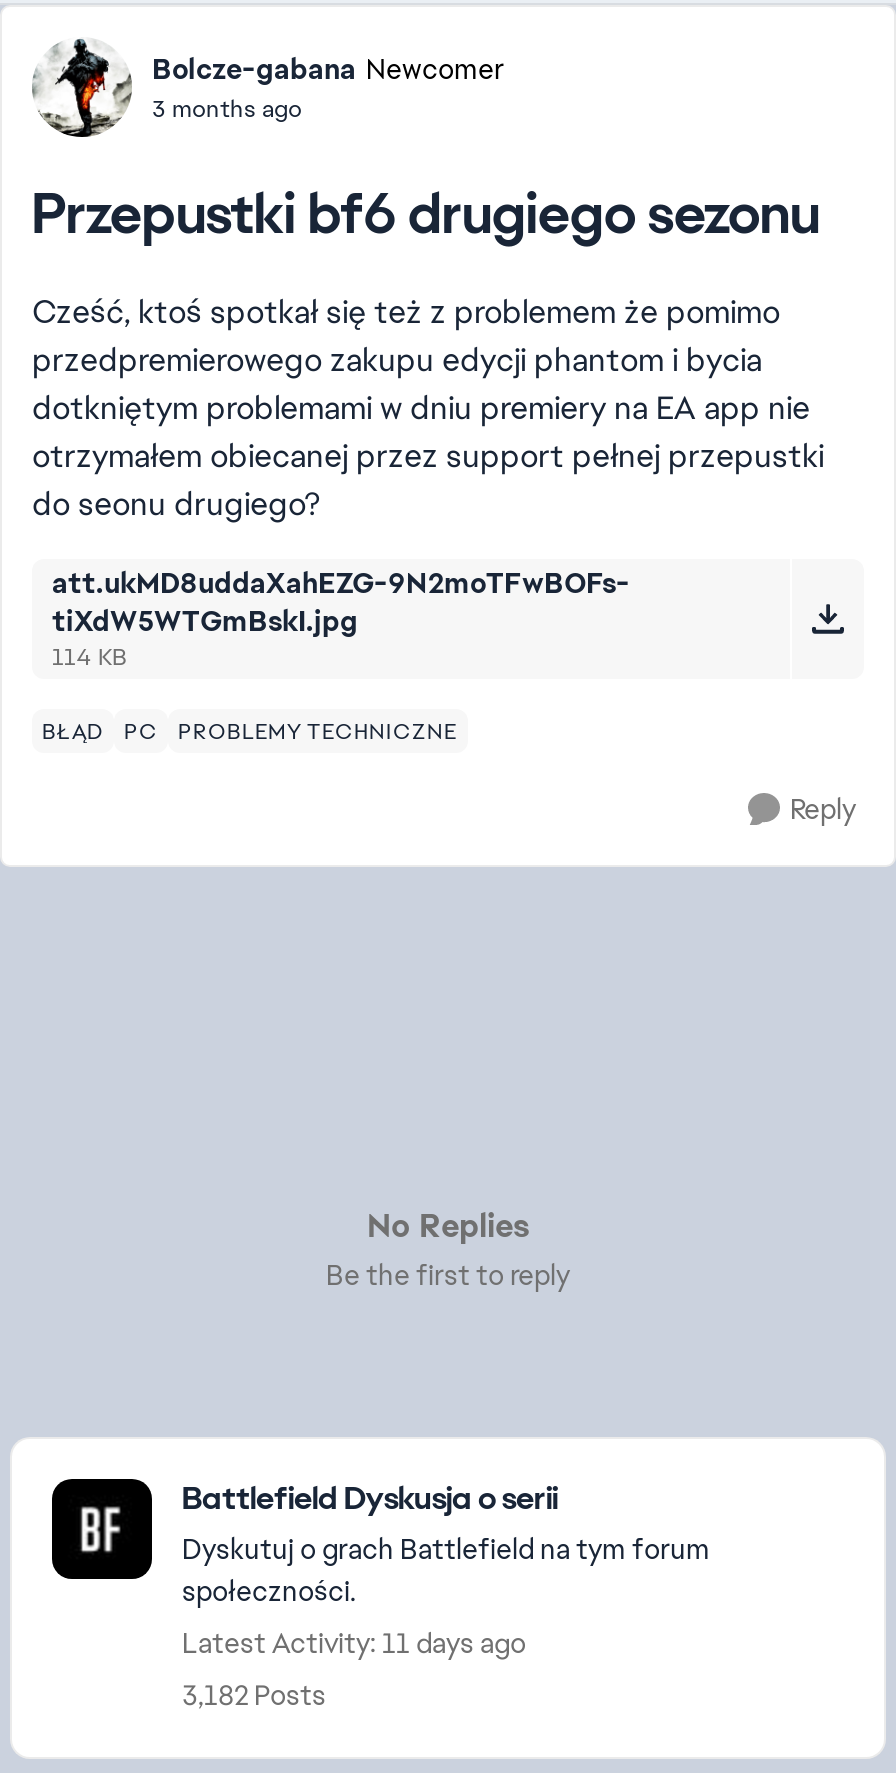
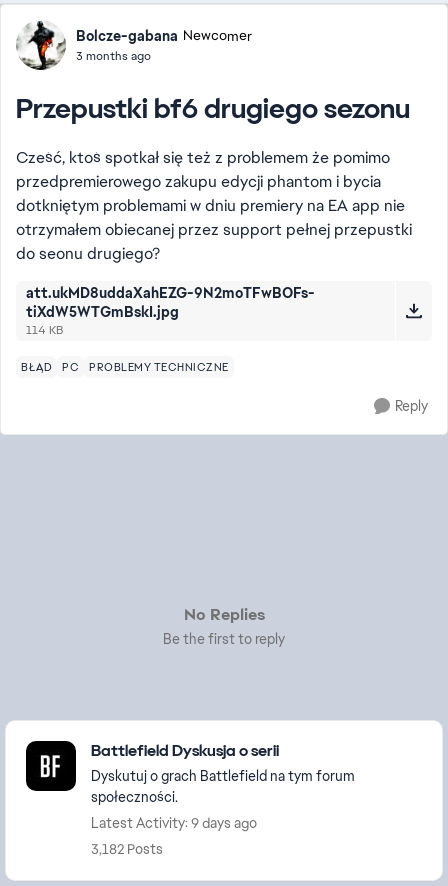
- Latest Activity: 11 days ago
+ Latest Activity: 9 days ago
